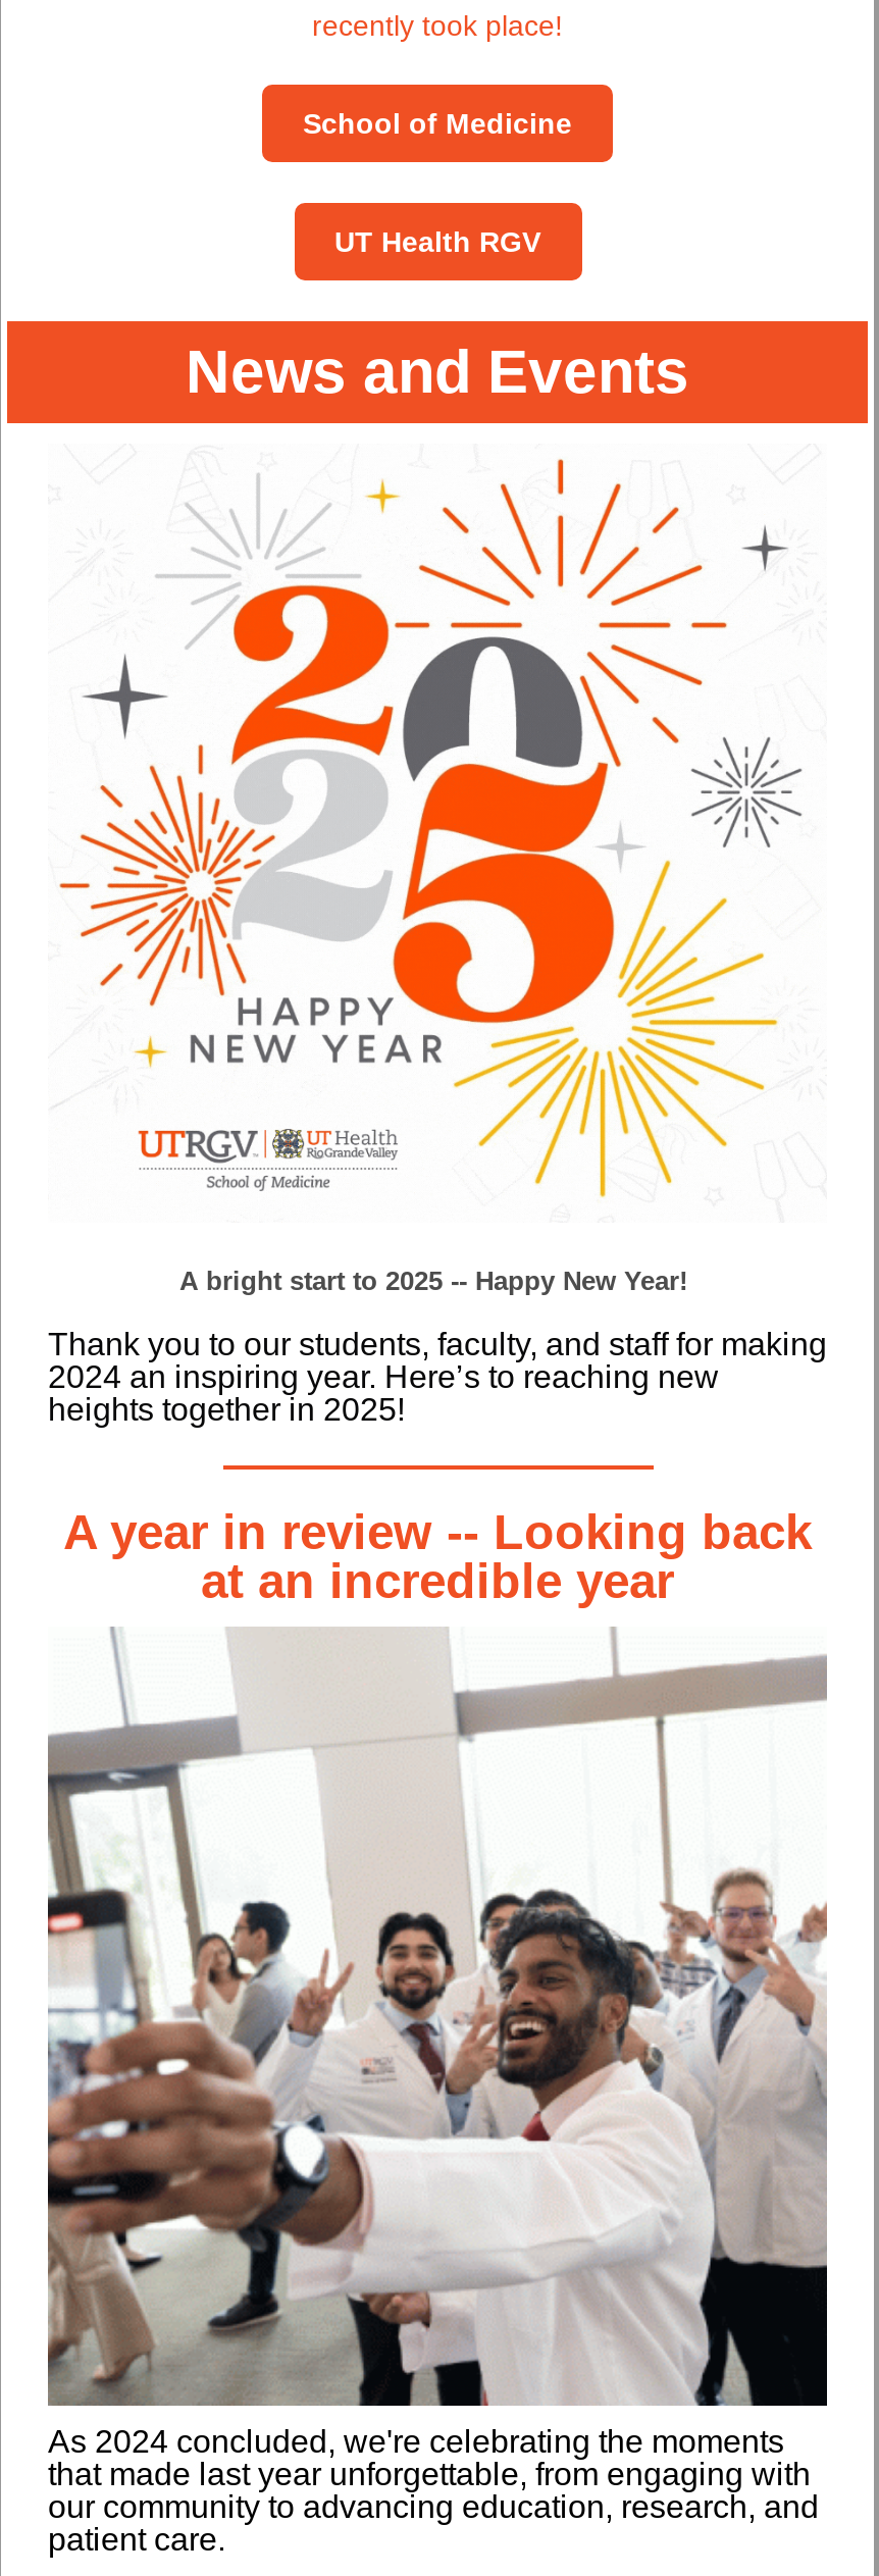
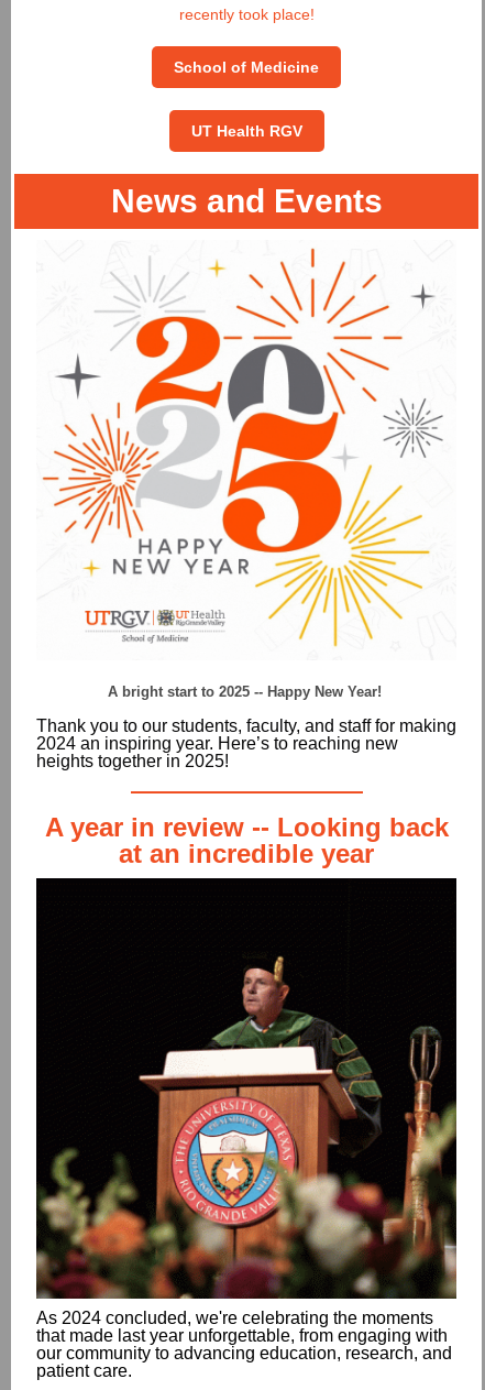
- [image]
+ [image]
